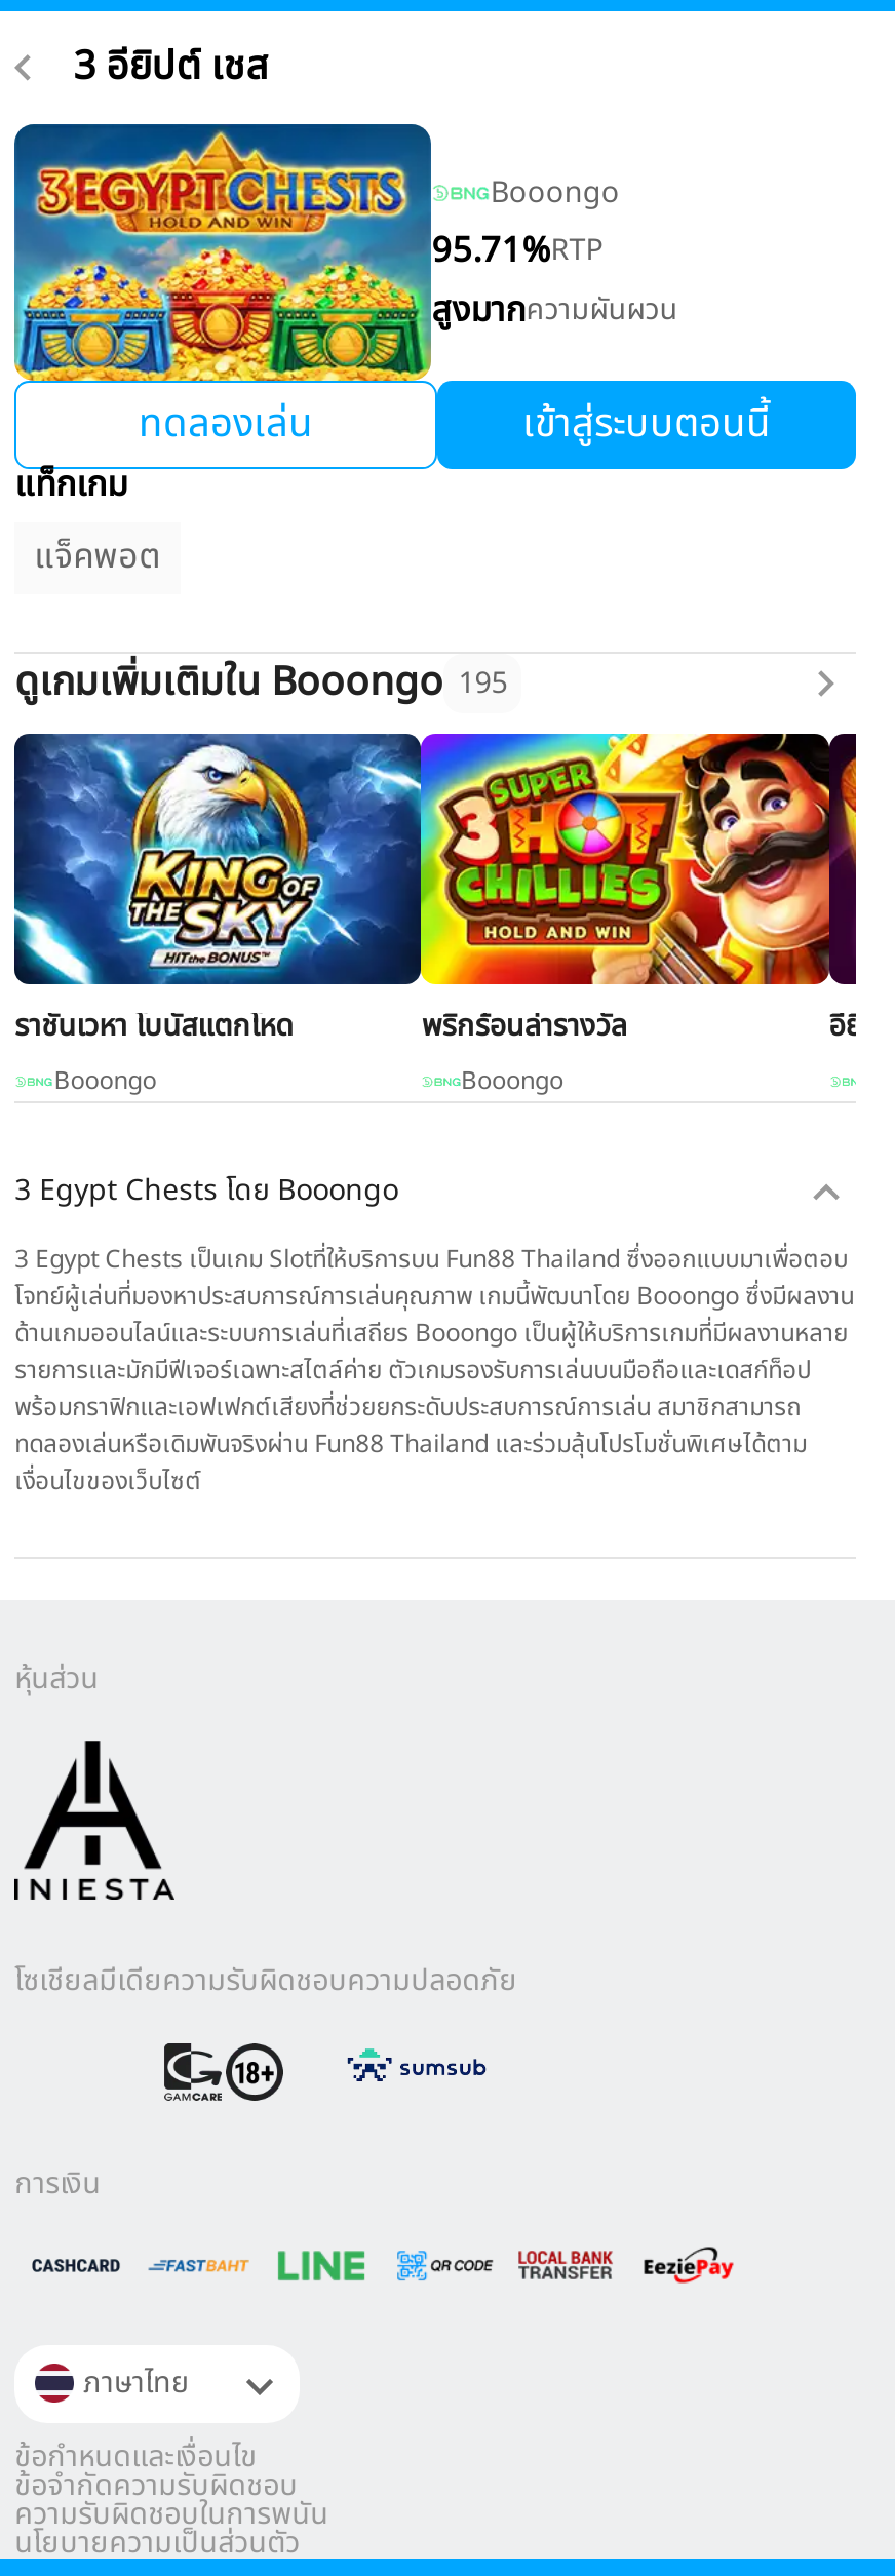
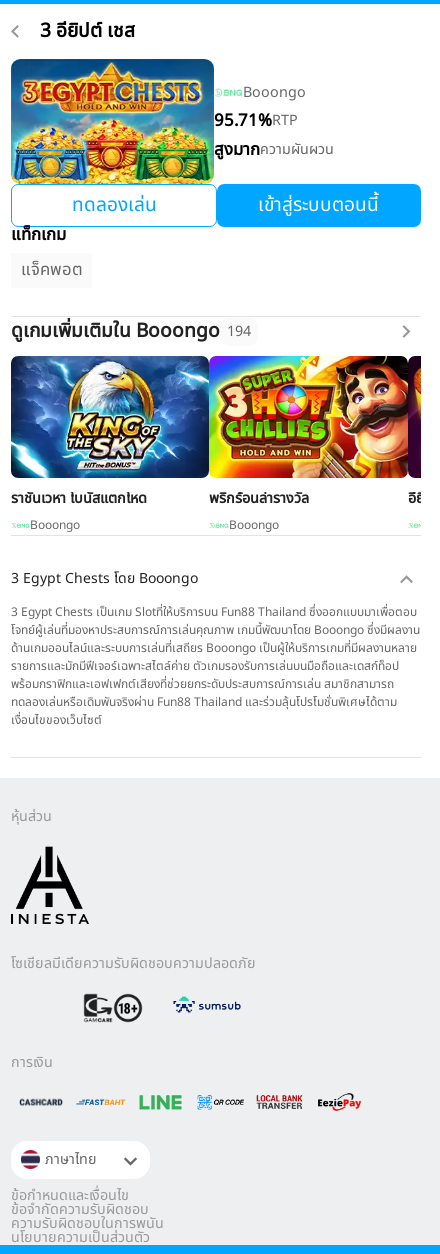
- ดูเกมเพิ่มเติมใน Booongo 195
+ ดูเกมเพิ่มเติมใน Booongo 194
